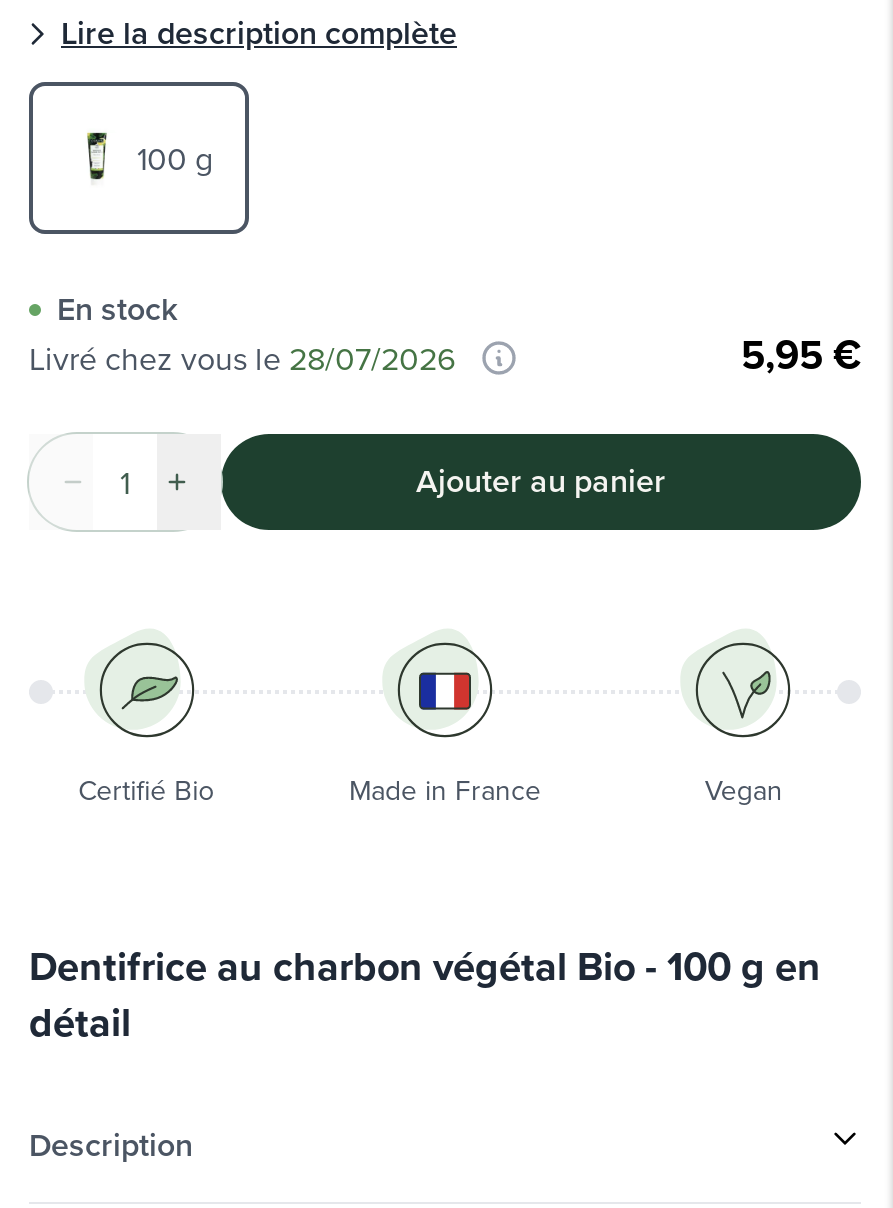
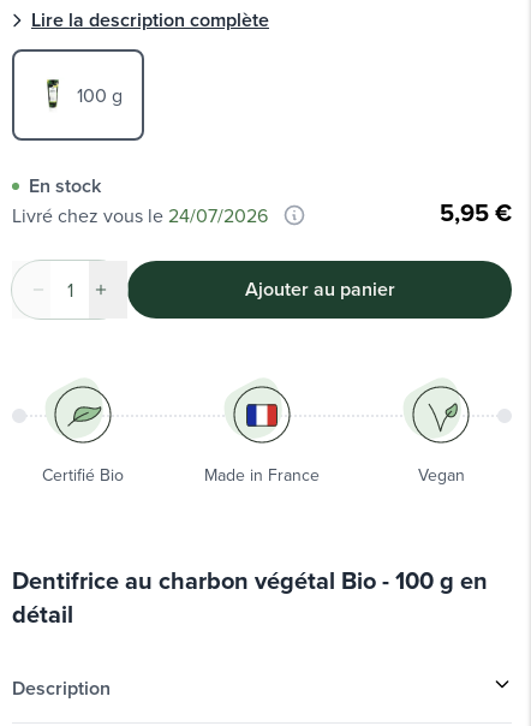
- Livré chez vous le 28/07/2026
+ Livré chez vous le 24/07/2026
